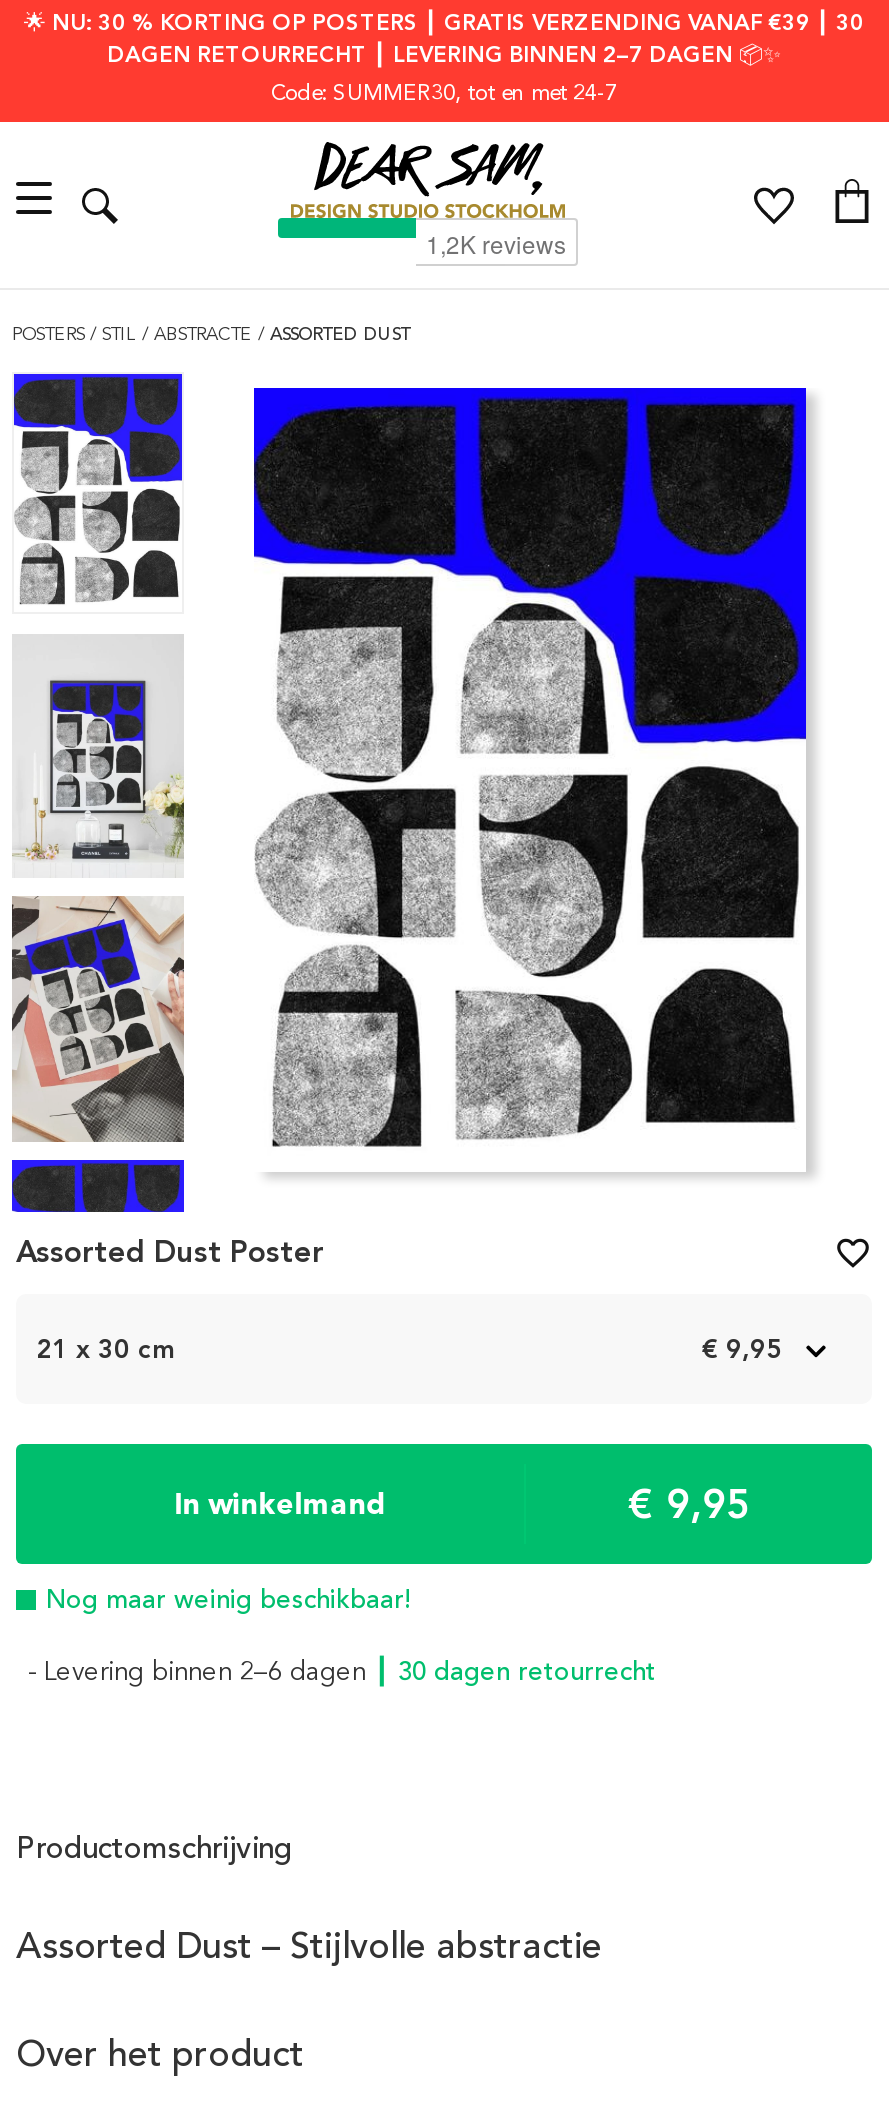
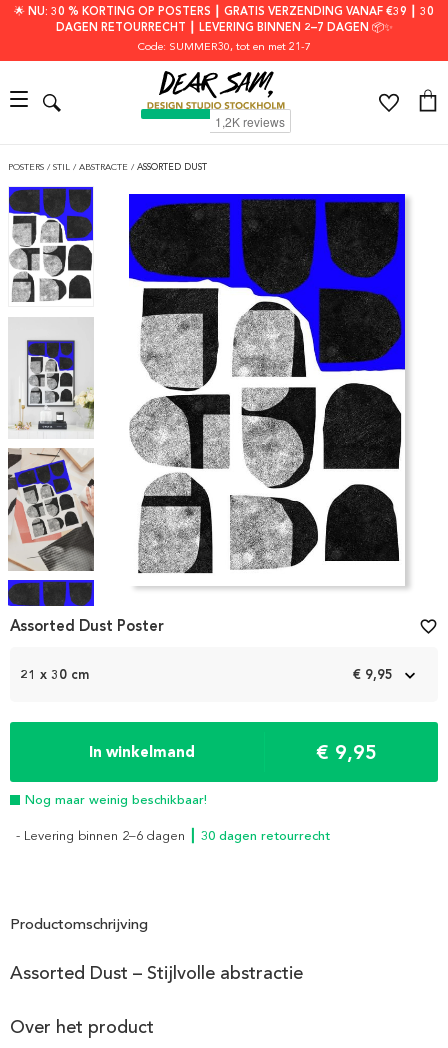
- Code: SUMMER30, tot en met 24-7
+ Code: SUMMER30, tot en met 21-7
